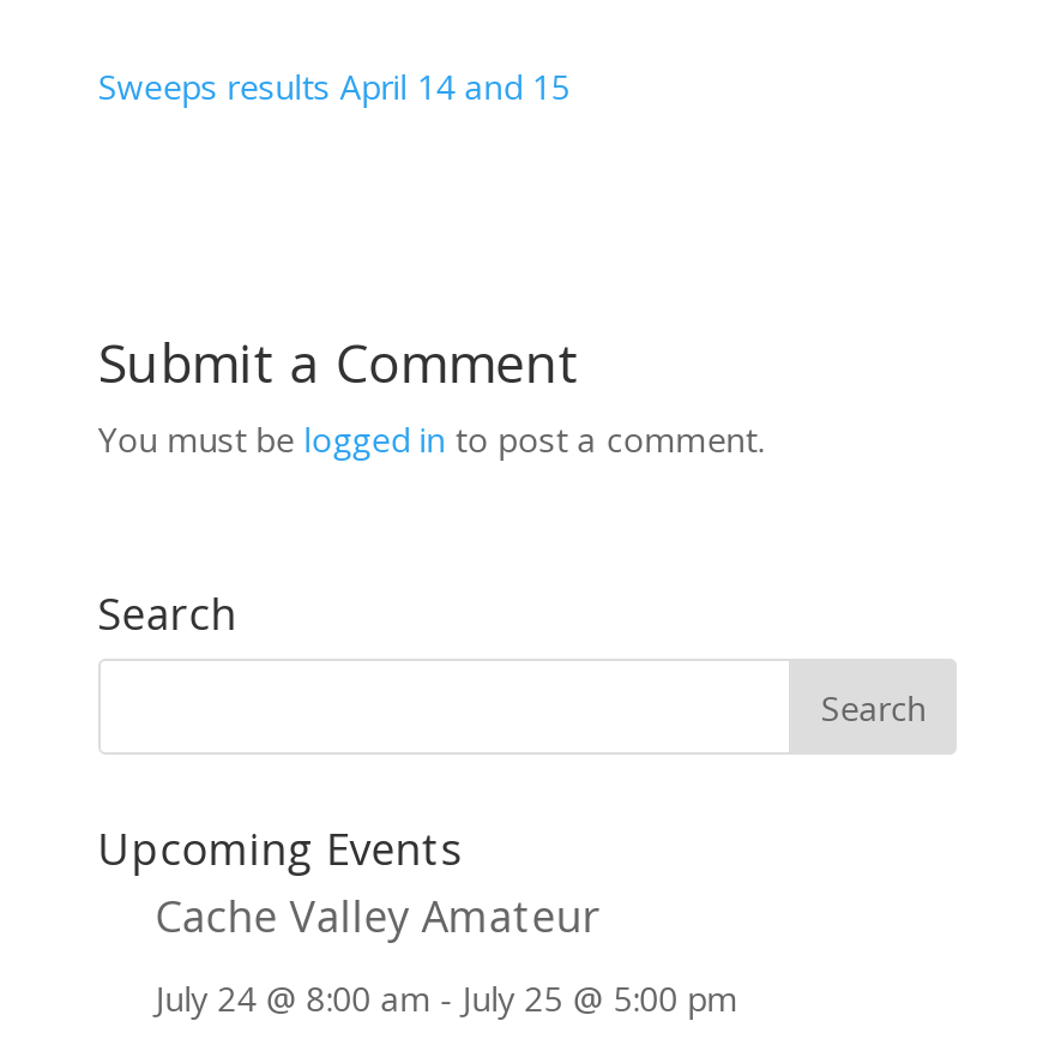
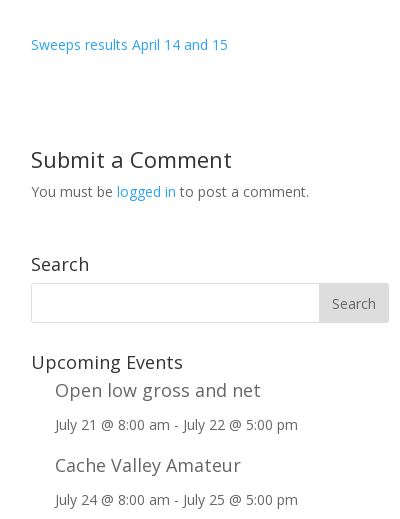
+ Open low gross and net
+ July 21 @ 8:00 am - July 22 @ 5:00 pm
